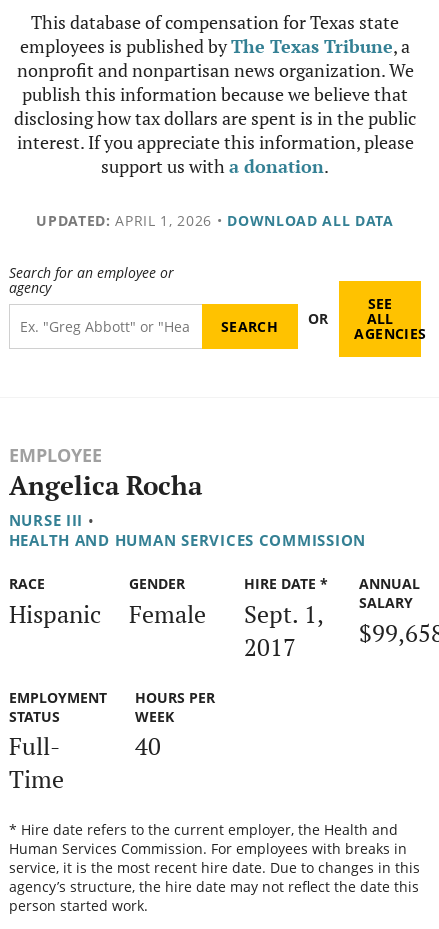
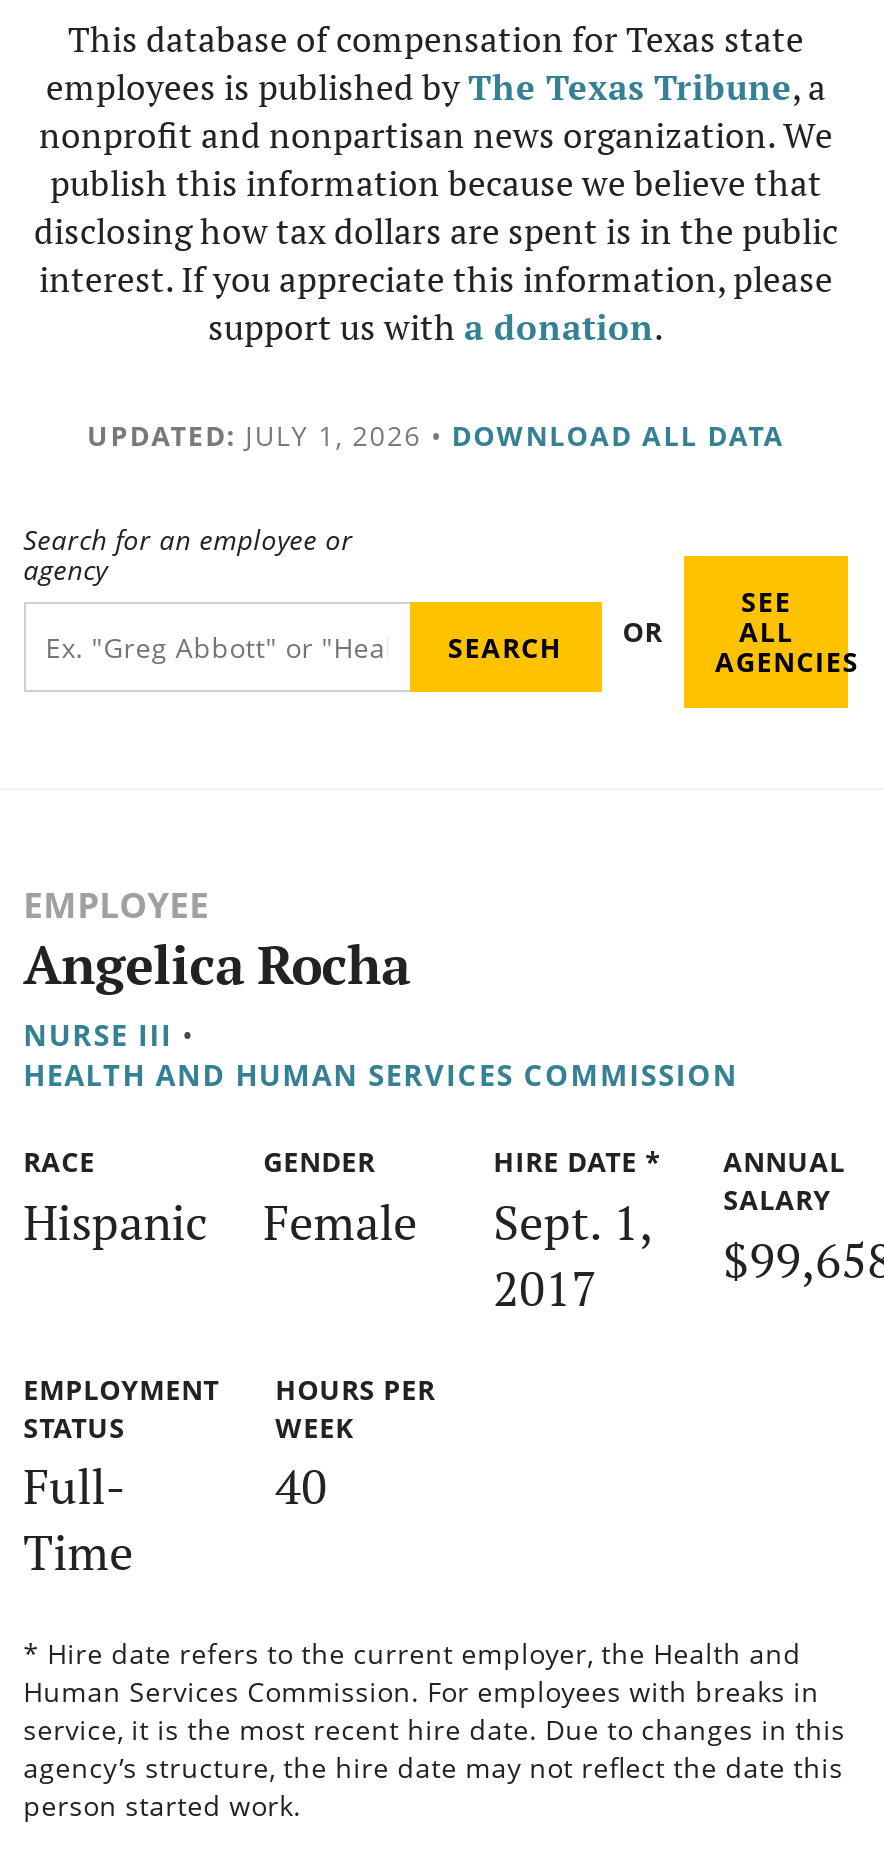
- UPDATED: APRIL 1, 2026 • DOWNLOAD ALL DATA
+ UPDATED: JULY 1, 2026 • DOWNLOAD ALL DATA
